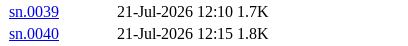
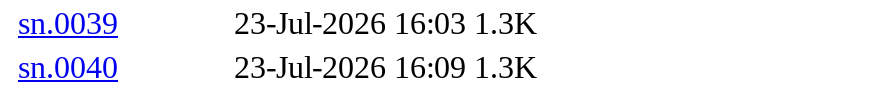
- 21-Jul-2026 12:10 1.7K
+ 23-Jul-2026 16:03 1.3K

- 21-Jul-2026 12:15 1.8K
+ 23-Jul-2026 16:09 1.3K
